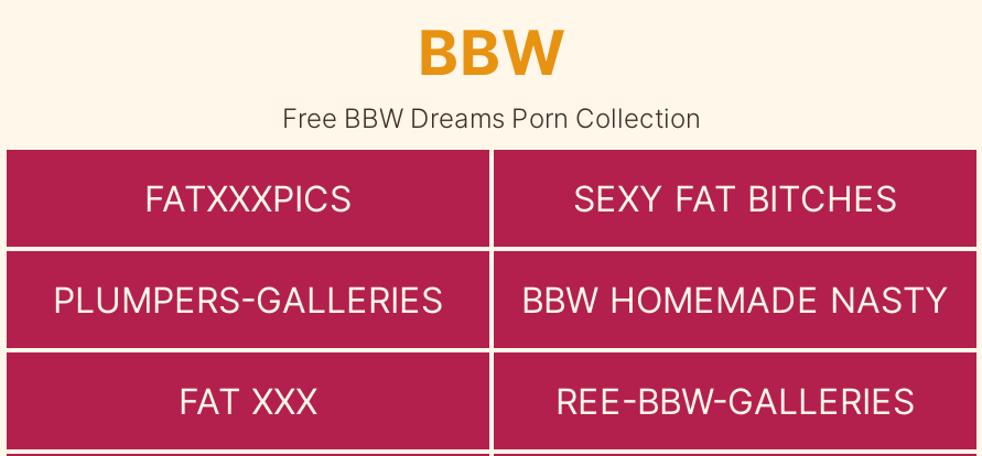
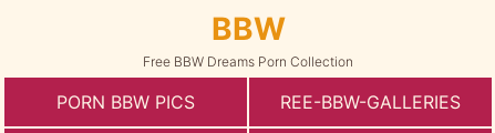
- FATXXXPICS
- SEXY FAT BITCHES
- PLUMPERS-GALLERIES
- BBW HOMEMADE NASTY
- FAT XXX
+ PORN BBW PICS
